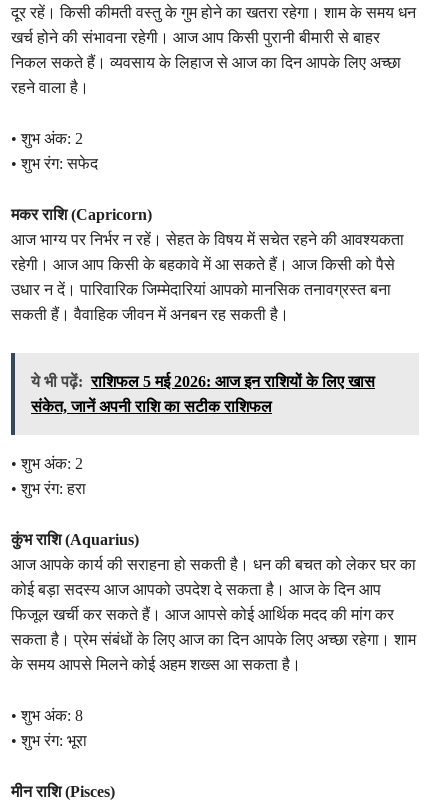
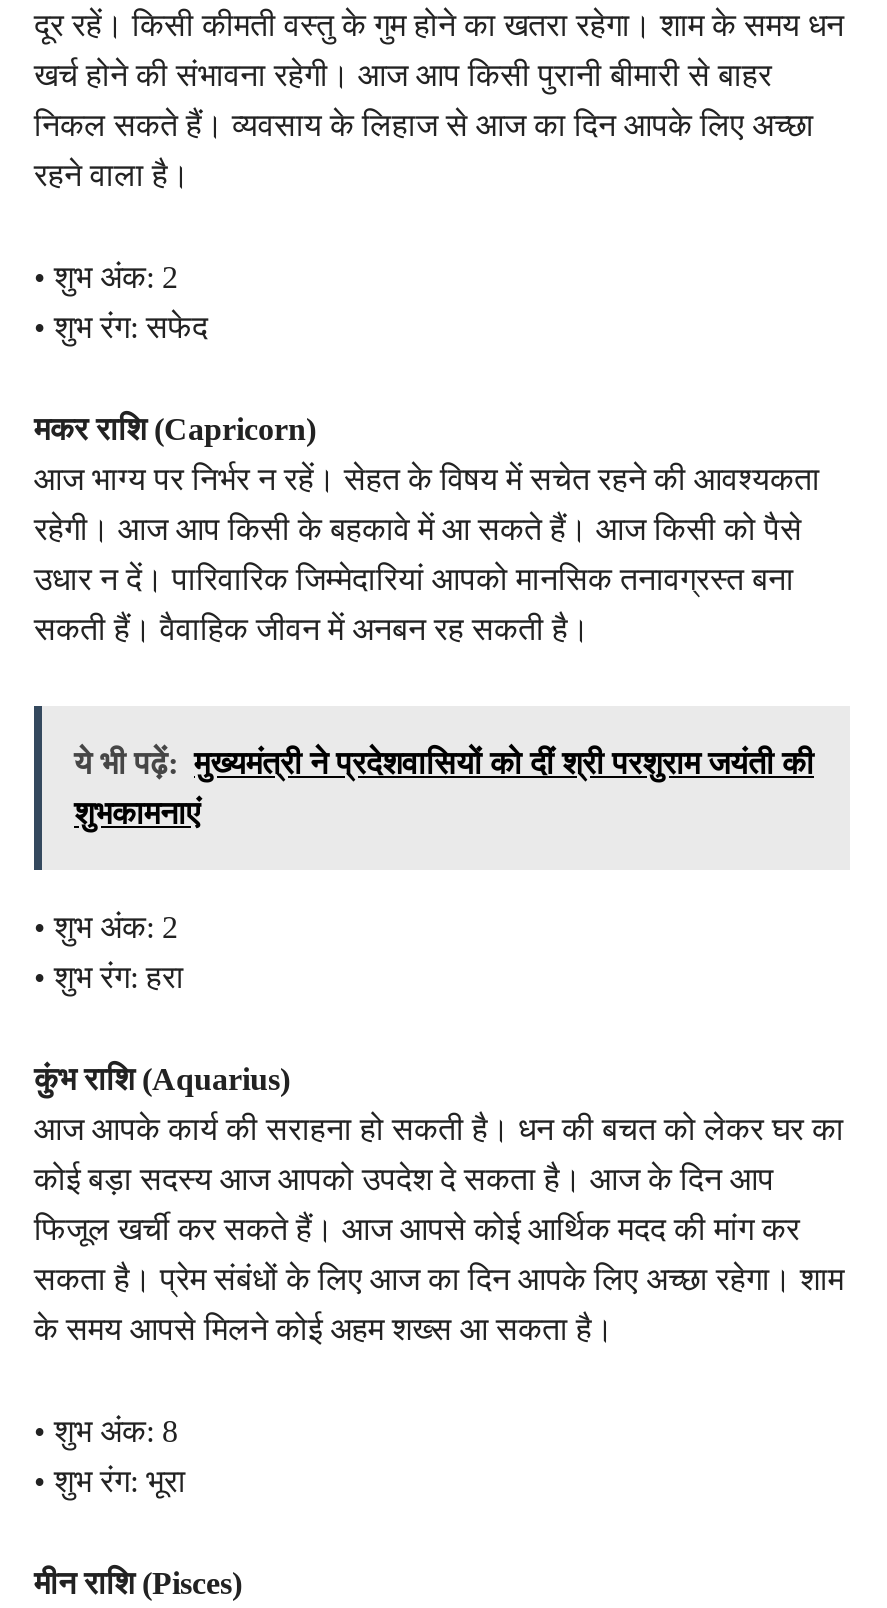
- ये भी पढ़ें: राशिफल 5 मई 2026: आज इन राशियों के लिए खास
+ ये भी पढ़ें: मुख्यमंत्री ने प्रदेशवासियों को दीं श्री परशुराम जयंती की

- संकेत, जानें अपनी राशि का सटीक राशिफल
+ शुभकामनाएं
